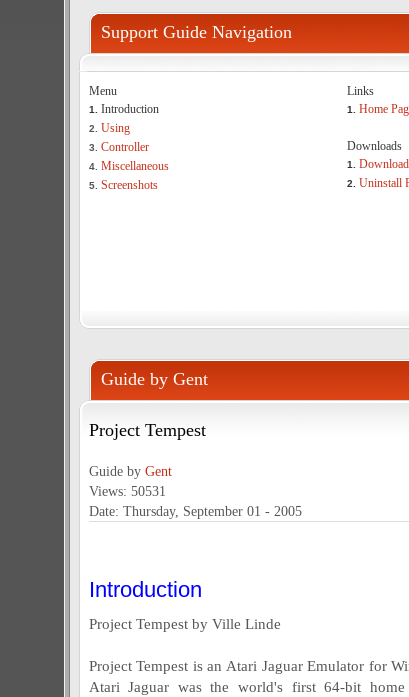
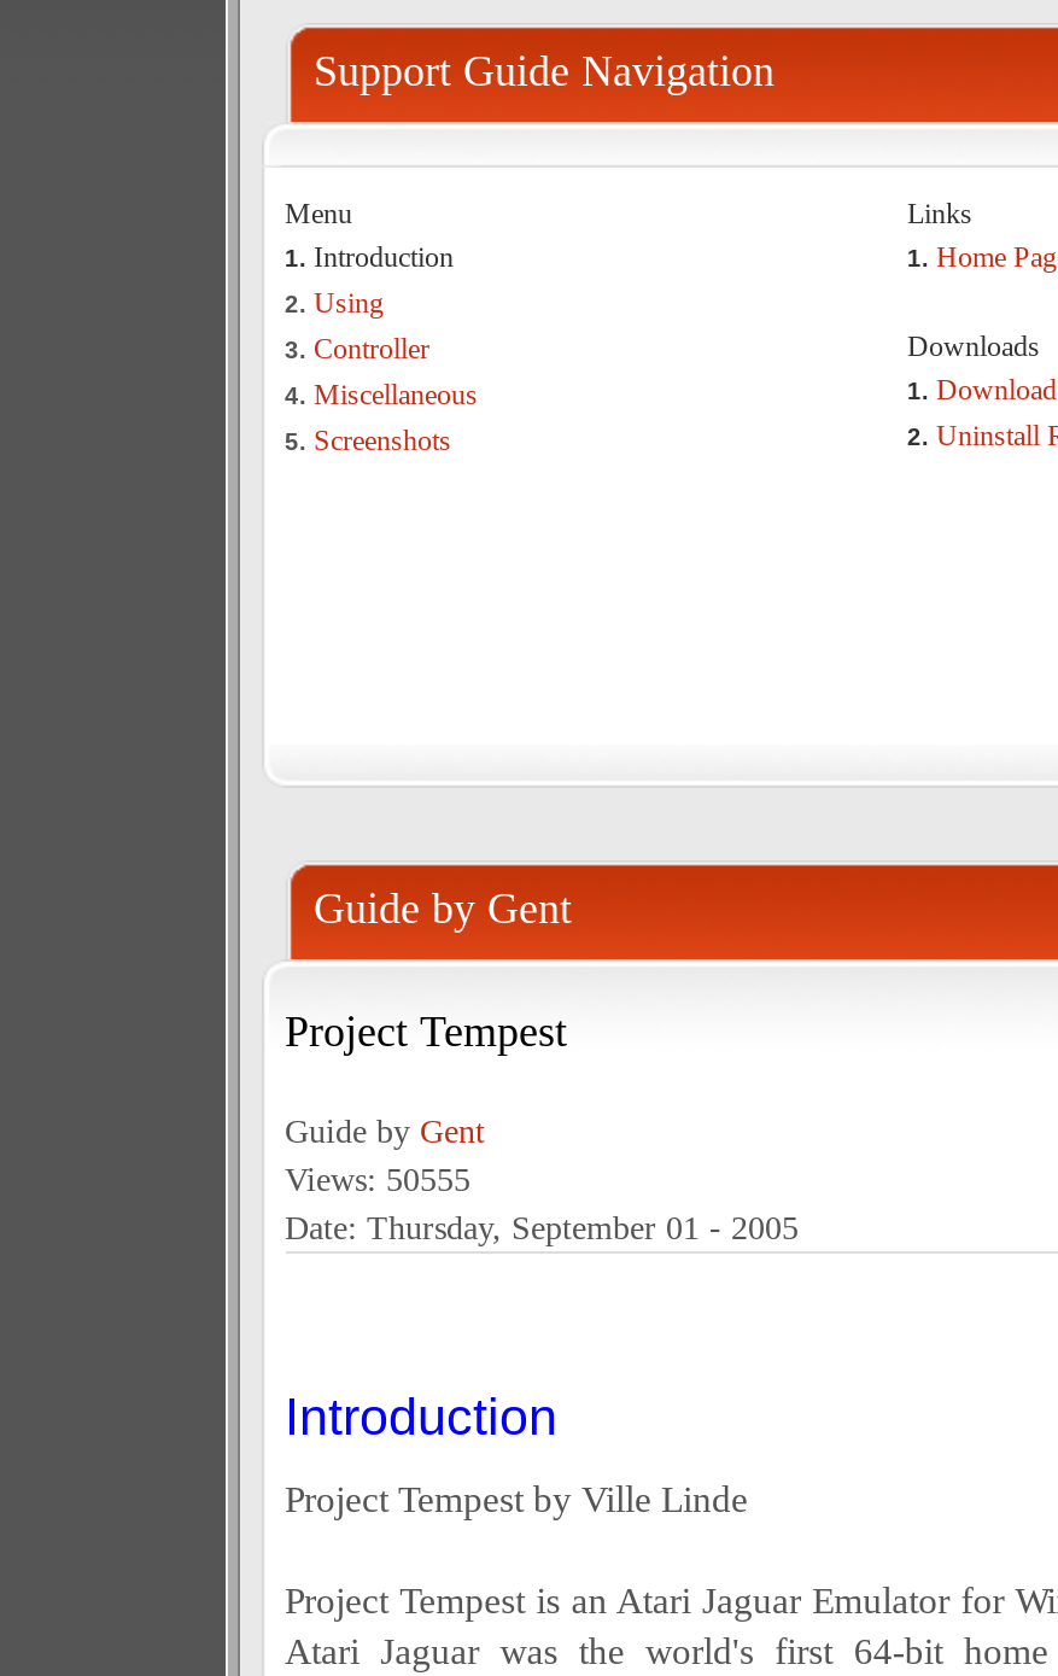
- Views: 50531
+ Views: 50555
